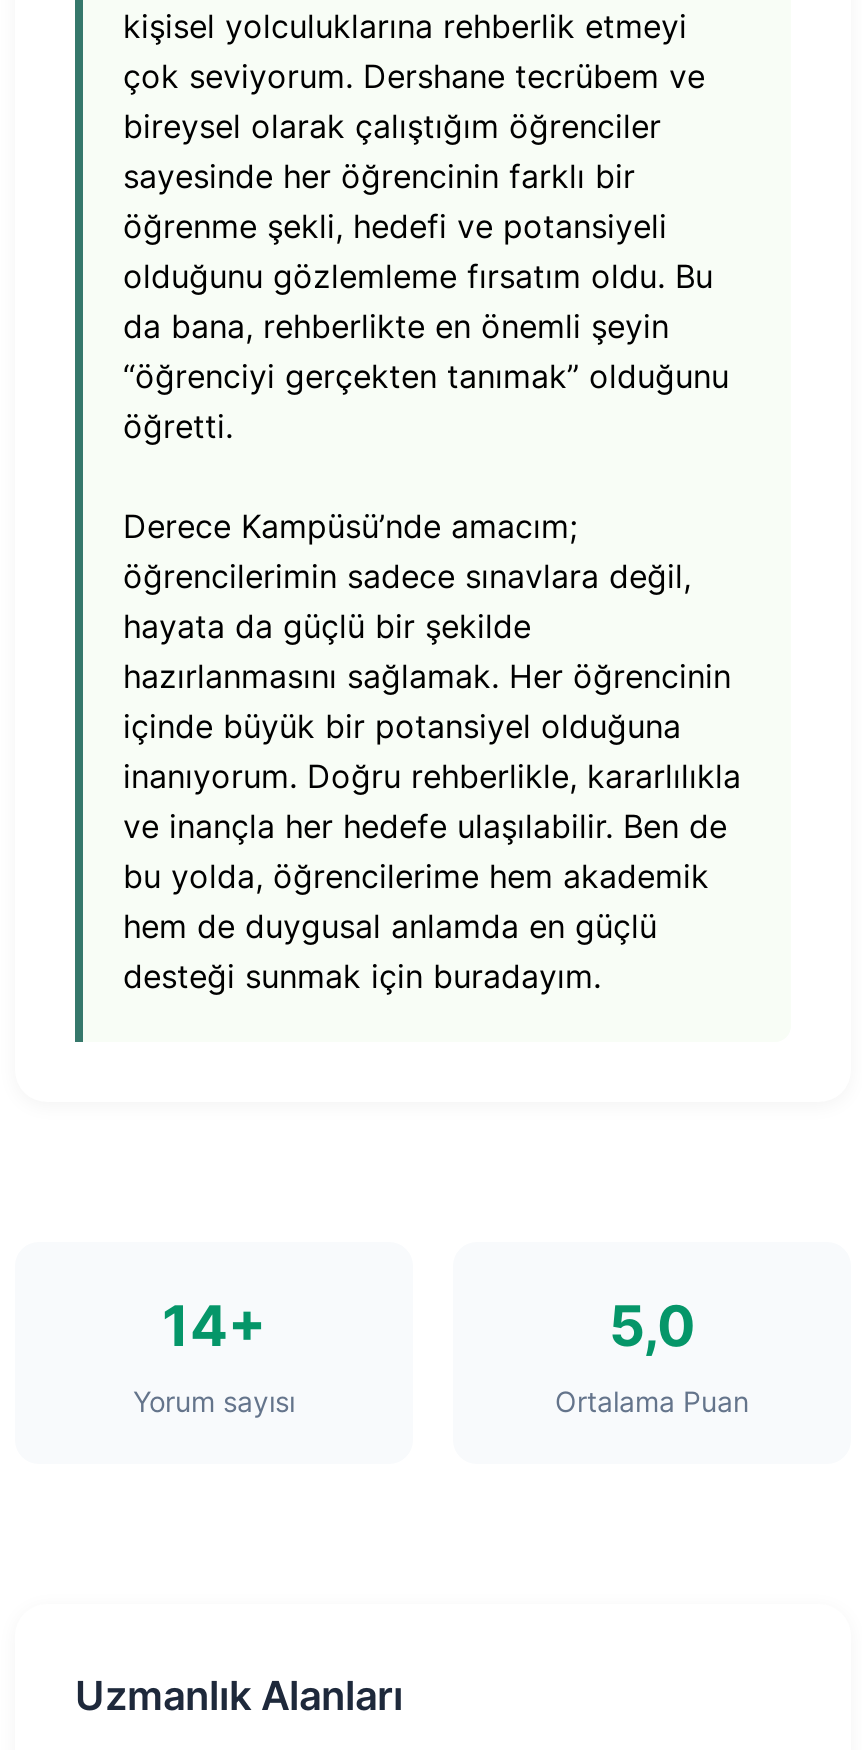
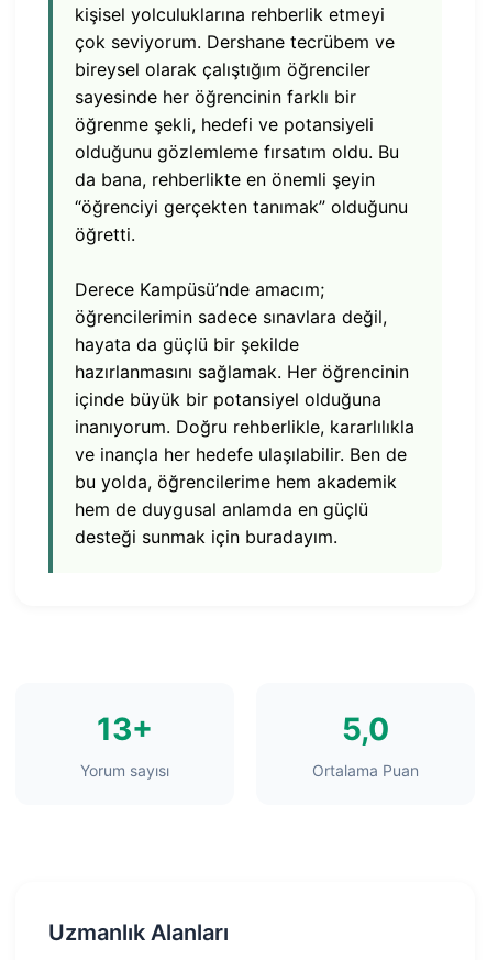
- 14+
+ 13+
